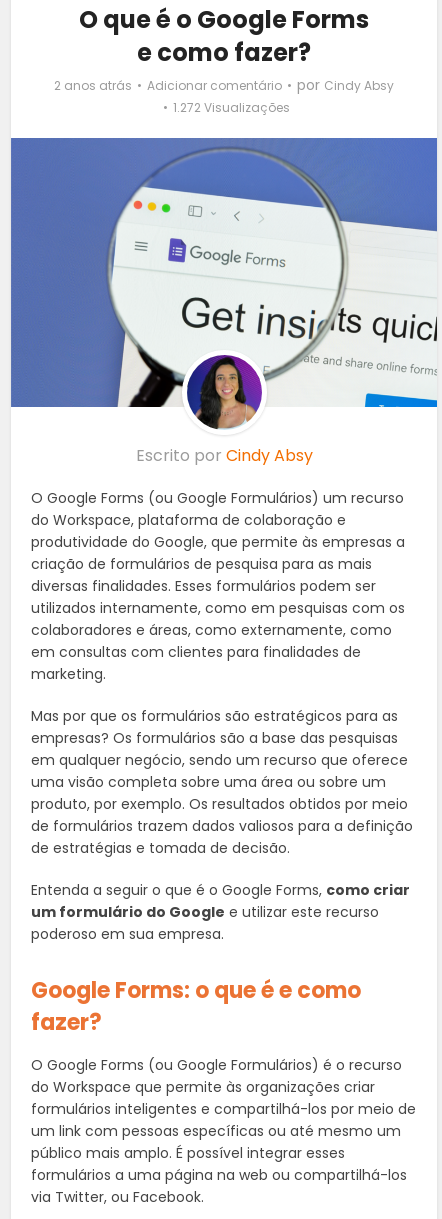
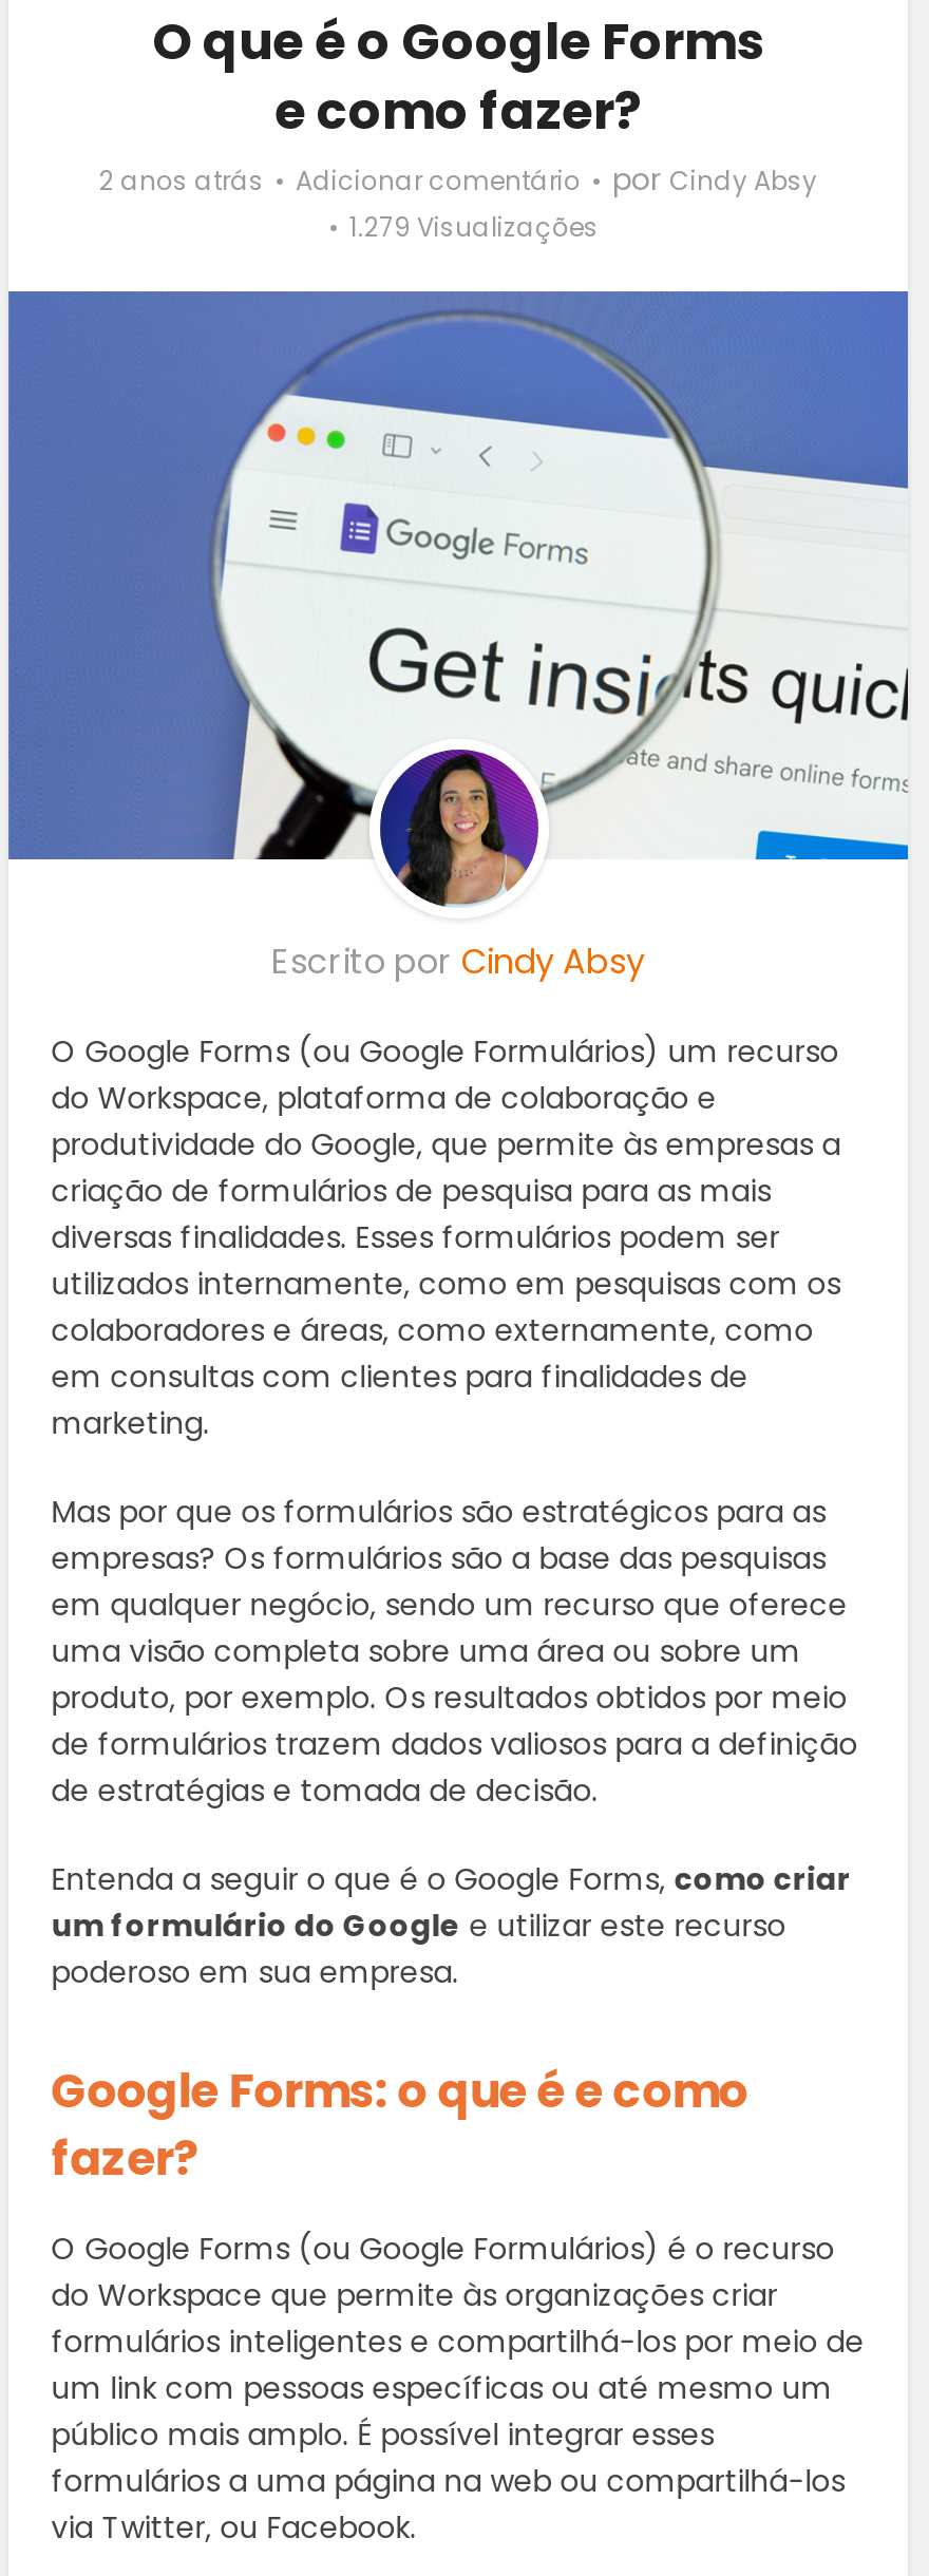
- 1.272 Visualizações
+ 1.279 Visualizações
